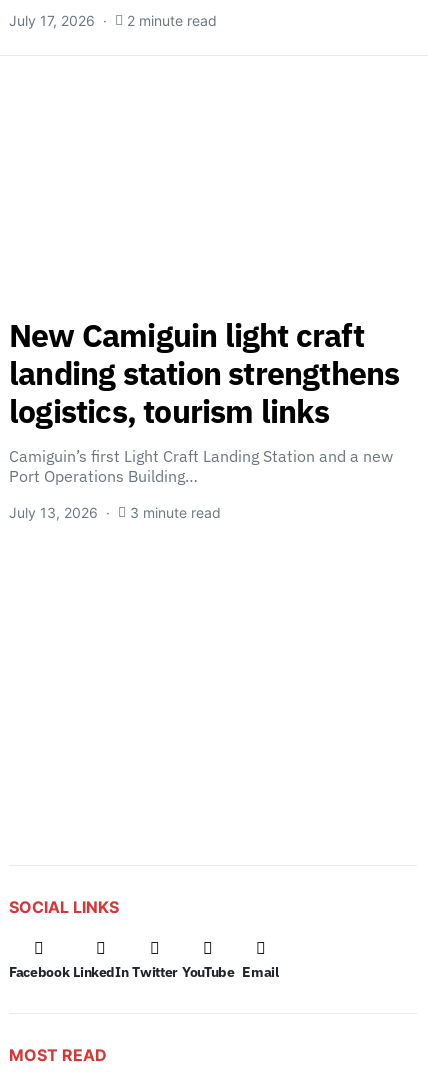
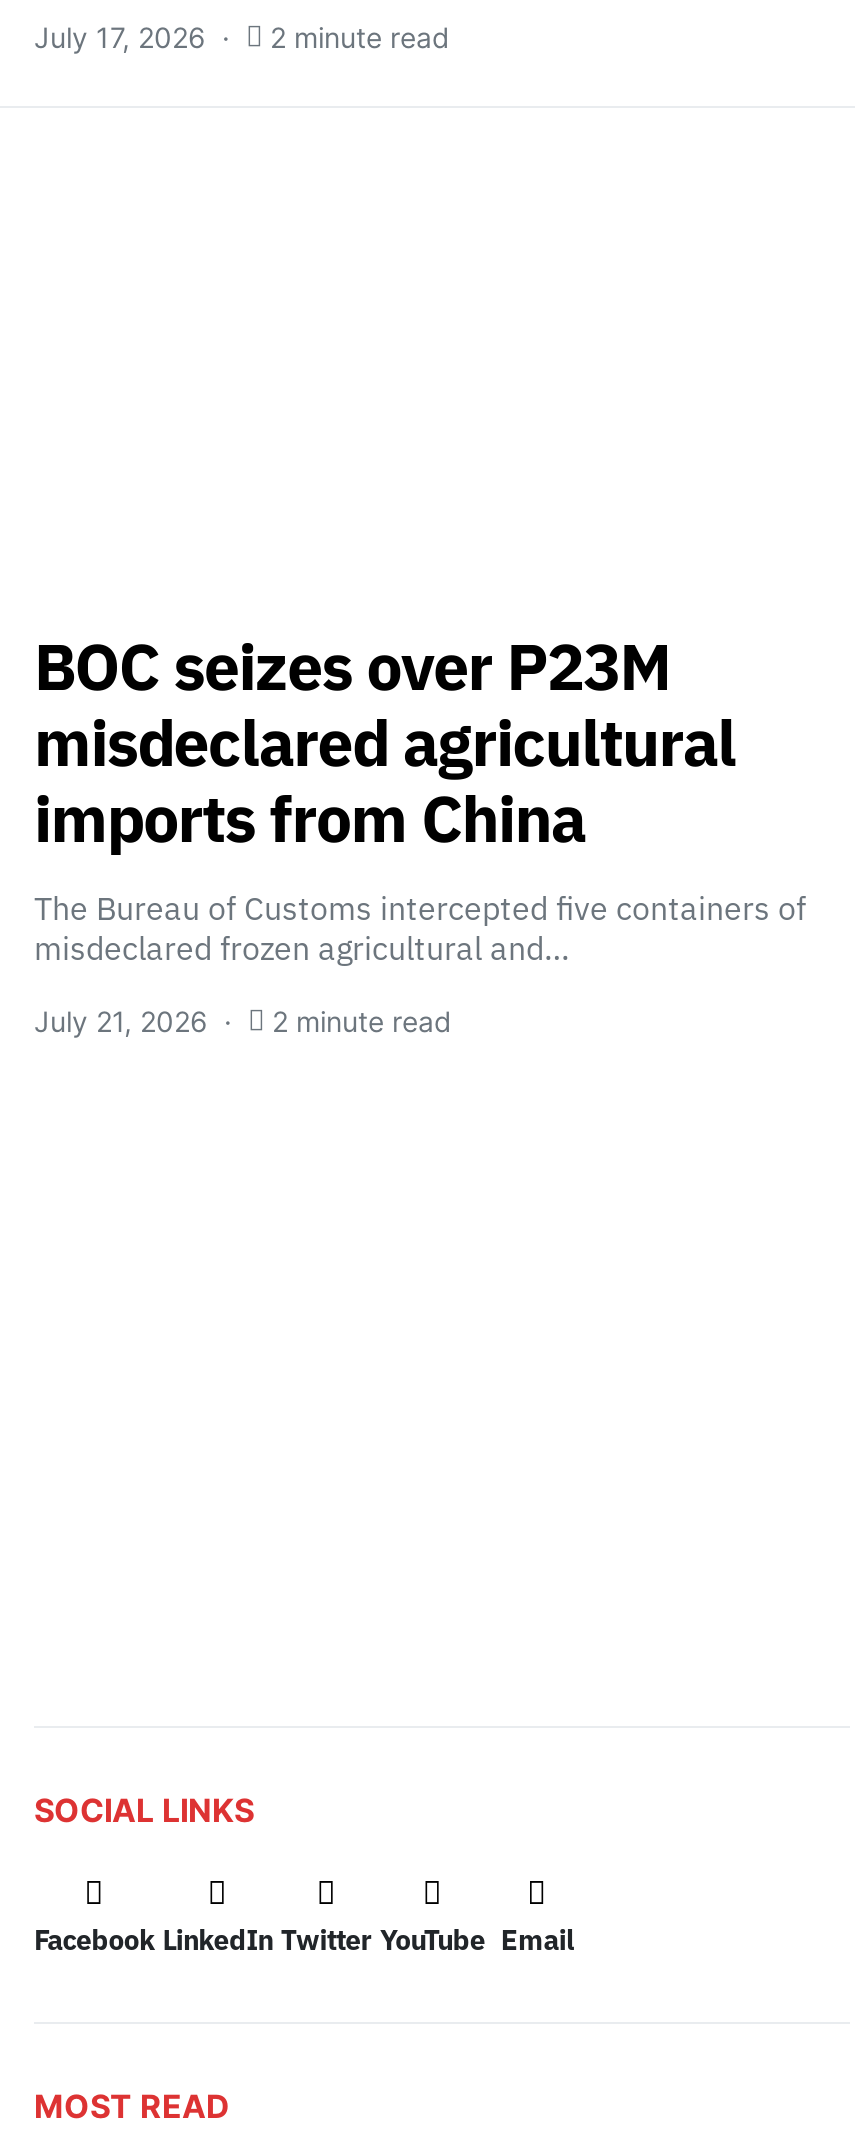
- New Camiguin light craft
- landing station strengthens
- logistics, tourism links
- Camiguin’s first Light Craft Landing Station and a new
- Port Operations Building…
+ BOC seizes over P23M
+ misdeclared agricultural
+ imports from China
+ The Bureau of Customs intercepted five containers of
+ misdeclared frozen agricultural and…

- July 13, 2026
- 3 minute read
+ July 21, 2026
+ 2 minute read
